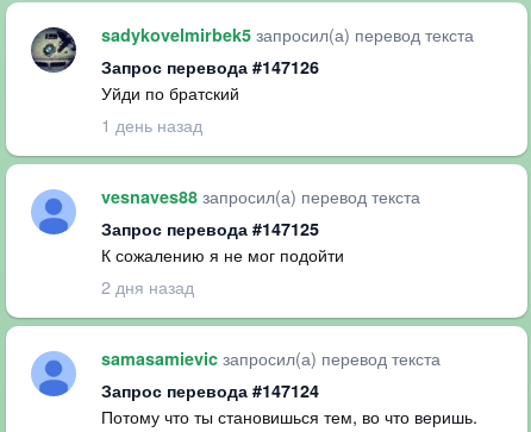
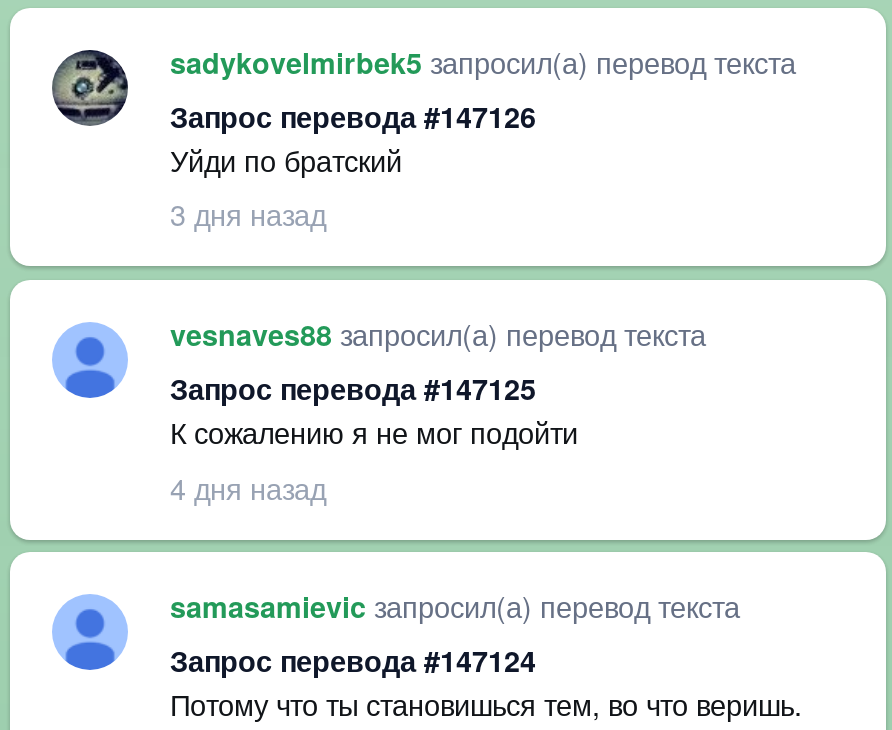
- 1 день назад
+ 3 дня назад

- 2 дня назад
+ 4 дня назад
